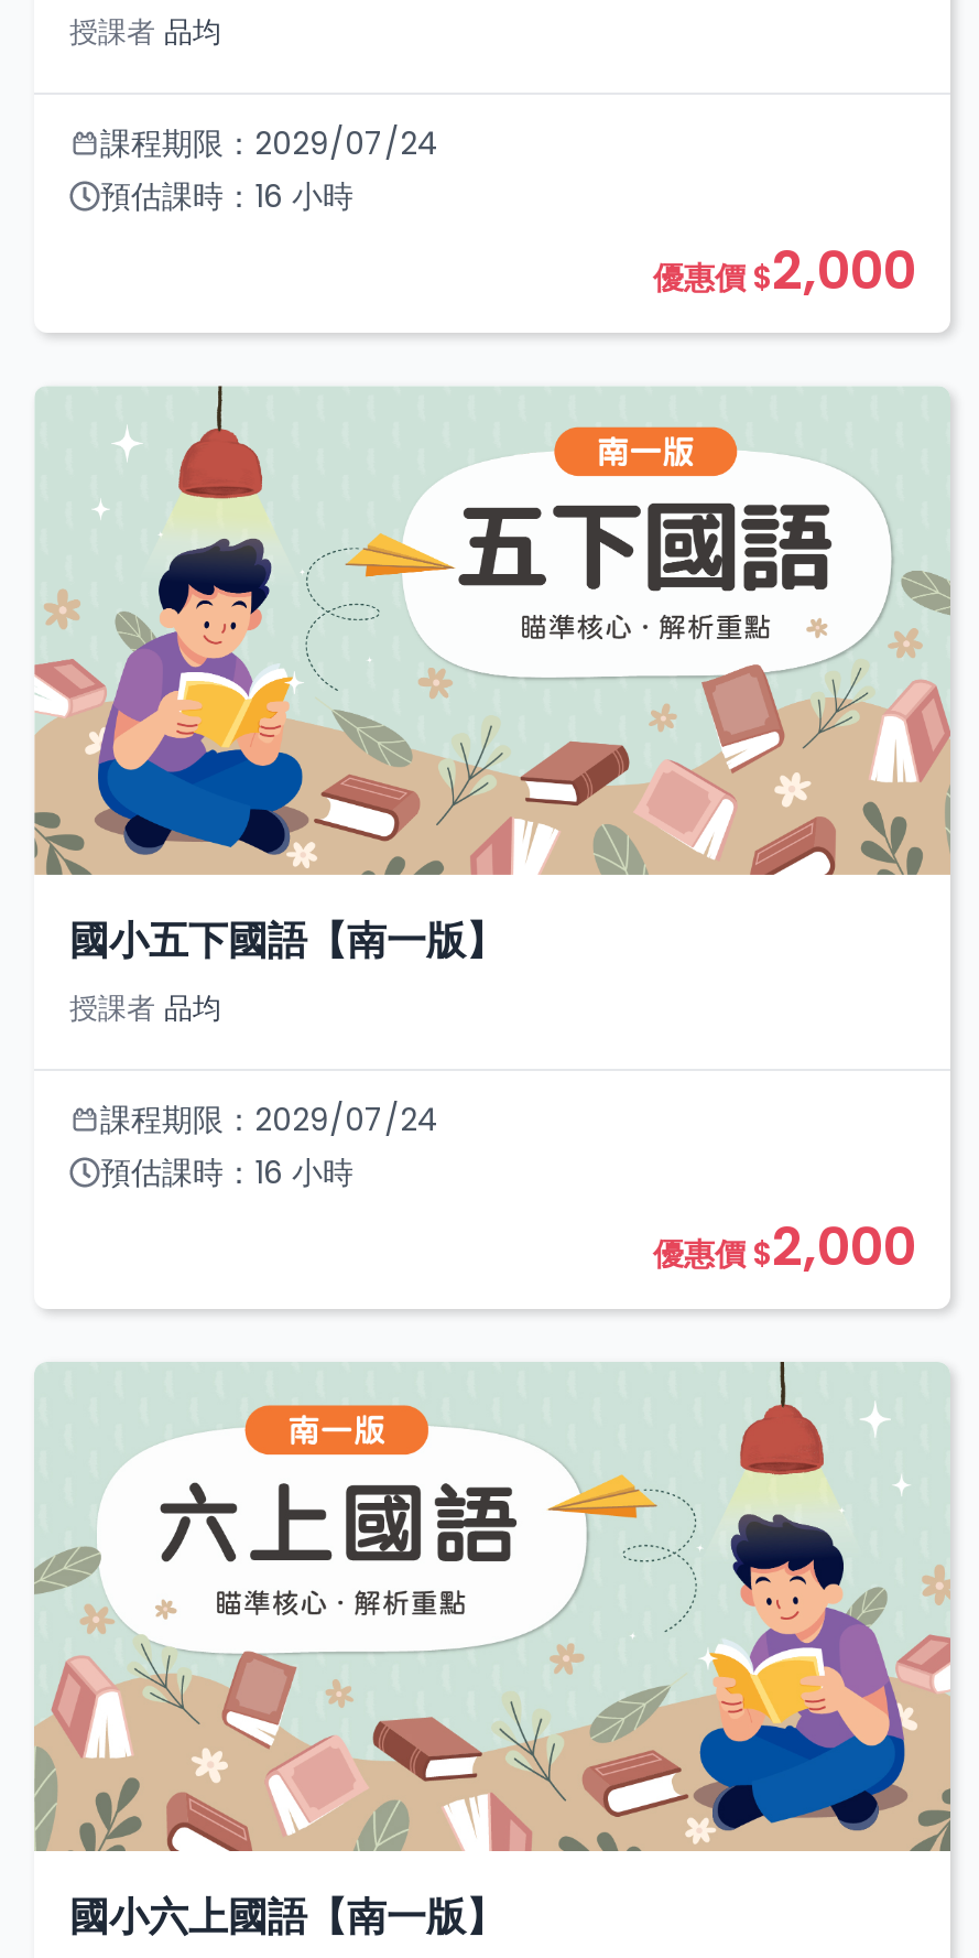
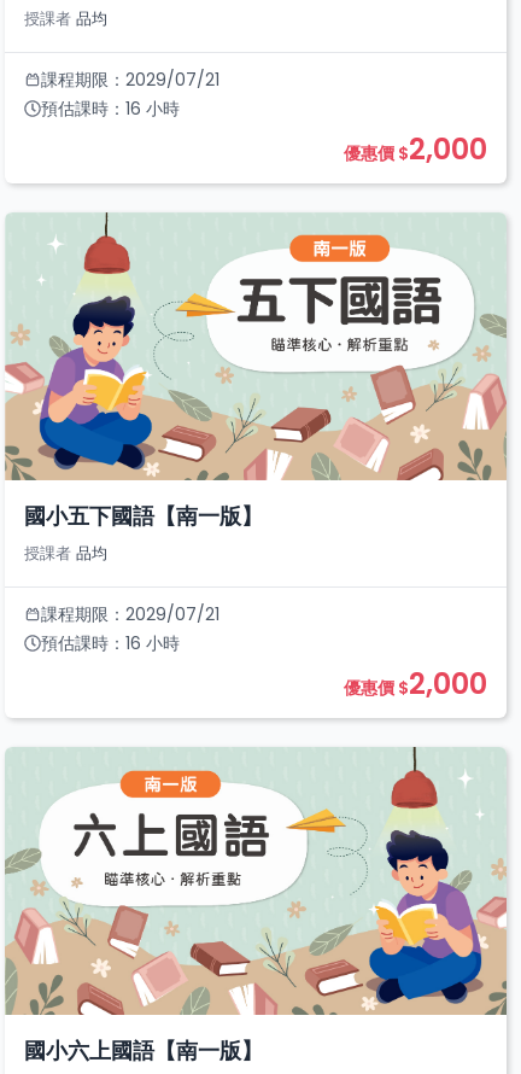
- 課程期限：2029/07/24
+ 課程期限：2029/07/21

- 課程期限：2029/07/24
+ 課程期限：2029/07/21
